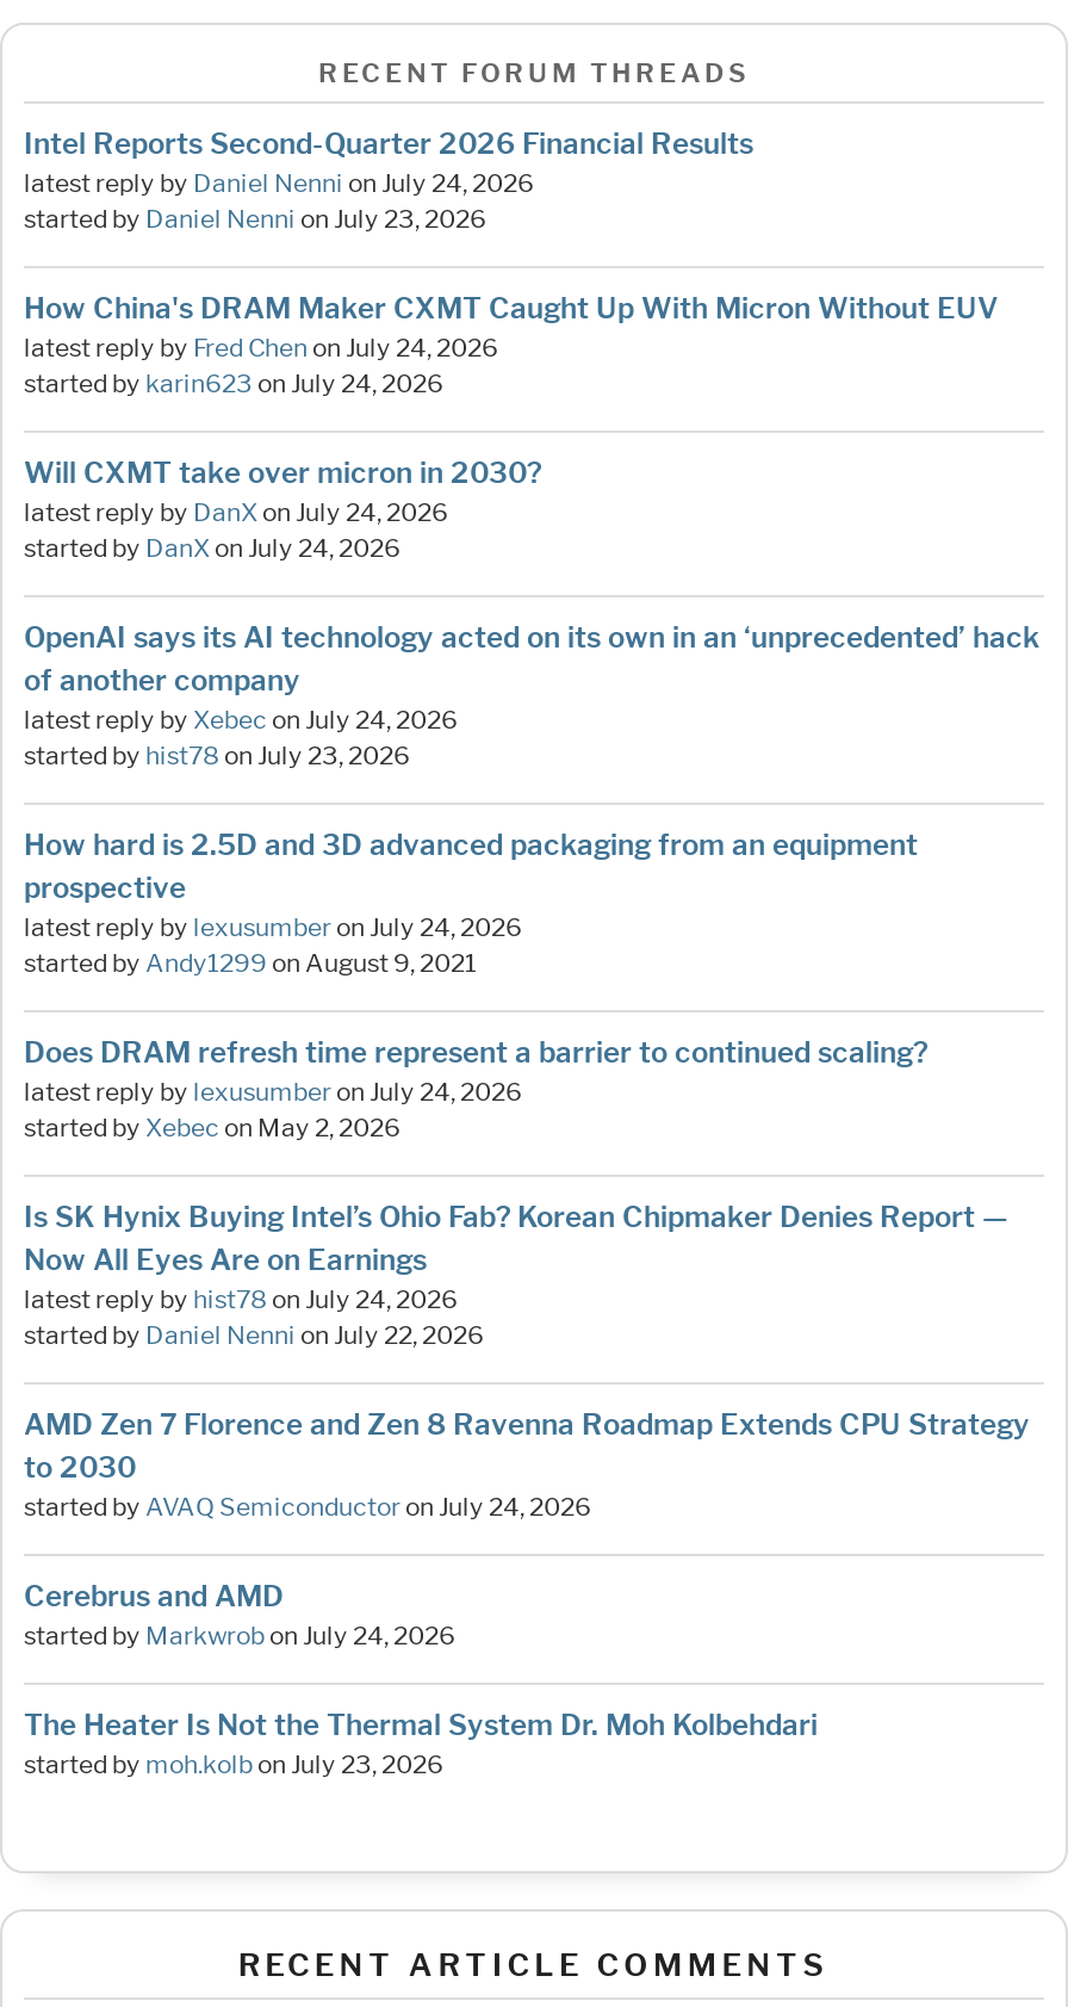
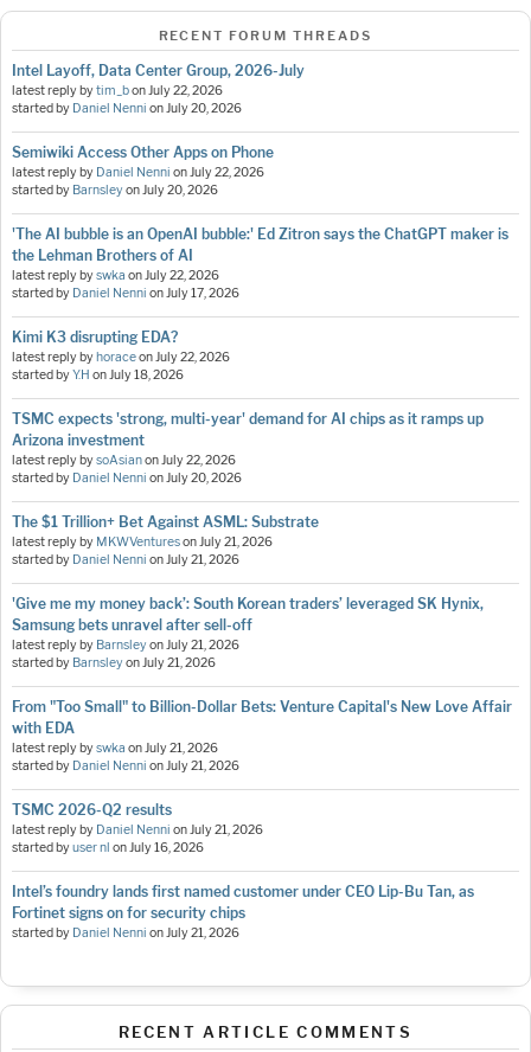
- Intel Reports Second-Quarter 2026 Financial Results
- latest reply by Daniel Nenni on July 24, 2026
- started by Daniel Nenni on July 23, 2026
+ Intel Layoff, Data Center Group, 2026-July
+ latest reply by tim_b on July 22, 2026
+ started by Daniel Nenni on July 20, 2026

- How China's DRAM Maker CXMT Caught Up With Micron Without EUV
- latest reply by Fred Chen on July 24, 2026
- started by karin623 on July 24, 2026
+ Semiwiki Access Other Apps on Phone
+ latest reply by Daniel Nenni on July 22, 2026
+ started by Barnsley on July 20, 2026

- Will CXMT take over micron in 2030?
- latest reply by DanX on July 24, 2026
- started by DanX on July 24, 2026
+ 'The AI bubble is an OpenAI bubble:' Ed Zitron says the ChatGPT maker is
+ the Lehman Brothers of AI
+ latest reply by swka onJuly 22, 2026
+ started by Daniel Nenni onJuly 17, 2026

- OpenAI says its AI technology acted on its own in an ‘unprecedented’ hack
- of another company
- latest reply by Xebec on July 24, 2026
- started by hist78 on July 23, 2026
+ Kimi K3 disrupting EDA?
+ latest reply by horaceonJuly 22, 2026
+ started by Y.H onJuly 18, 2026

- How hard is 2.5D and 3D advanced packaging from an equipment
- prospective
- latest reply by lexusumber on July 24, 2026
- started by Andy1299 on August 9, 2021
+ TSMC expects 'strong, multi-year' demand for AI chips as it ramps up
+ Arizona investment
+ latest reply by soAsian on July 22, 2026
+ started by Daniel Nenni on July 20, 2026

- Does DRAM refresh time represent a barrier to continued scaling?
- latest reply by lexusumber on July 24, 2026
- started by Xebec on May 2, 2026
+ The $1 Trillion+ Bet Against ASML: Substrate
+ latest reply by MKWVentures on July 21, 2026
+ started by Daniel Nenni on July 21, 2026

- Is SK Hynix Buying Intel’s Ohio Fab? Korean Chipmaker Denies Report —
- Now All Eyes Are on Earnings
- latest reply by hist78 on July 24, 2026
- started by Daniel Nenni on July 22, 2026
+ 'Give me my money back’: South Korean traders’ leveraged SK Hynix,
+ Samsung bets unravel after sell-off
+ latest reply by Barnsley on July 21, 2026
+ started by Barnsley on July 21, 2026

- AMD Zen 7 Florence and Zen 8 Ravenna Roadmap Extends CPU Strategy
- to 2030
- started by AVAQ Semiconductor on July 24, 2026
+ From "Too Small" to Billion-Dollar Bets: Venture Capital's New Love Affair
+ with EDA
+ latest reply by swka onJuly 21, 2026
+ started by Daniel Nenni onJuly 21, 2026

- Cerebrus and AMD
- started by Markwrob on July 24, 2026
+ TSMC 2026-Q2 results
+ latest reply by Daniel Nenni onJuly 21, 2026
+ started by user nl onJuly 16, 2026

- The Heater Is Not the Thermal System Dr. Moh Kolbehdari
- started by moh.kolb on July 23, 2026
+ Intel’s foundry lands first named customer under CEO Lip-Bu Tan, as
+ Fortinet signs on for security chips
+ started by Daniel Nenni onJuly 21, 2026
